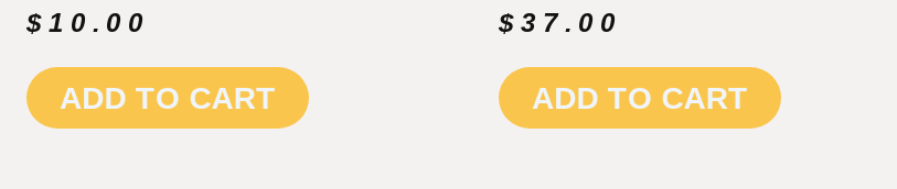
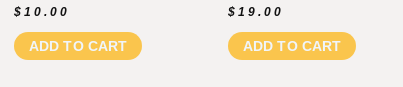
- $37.00
+ $19.00
